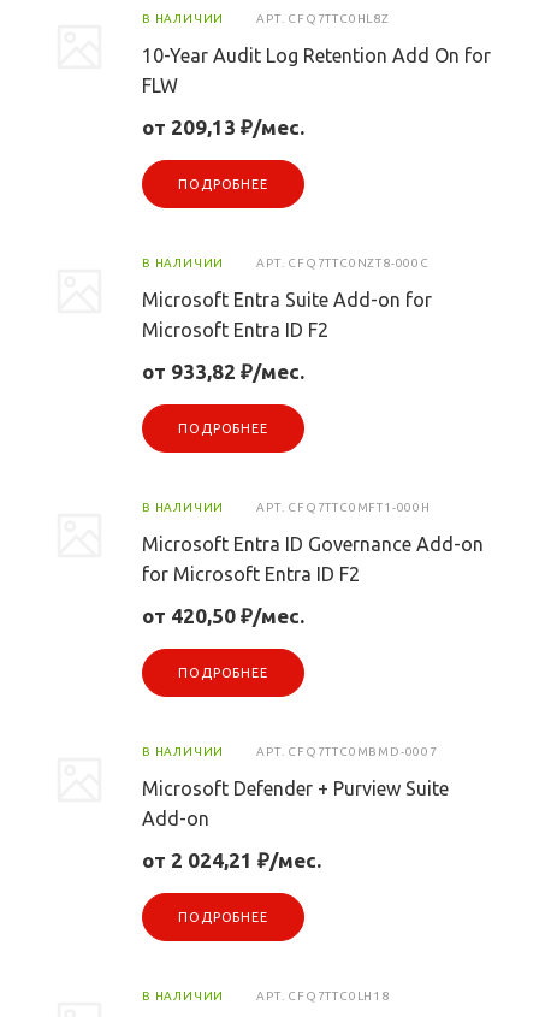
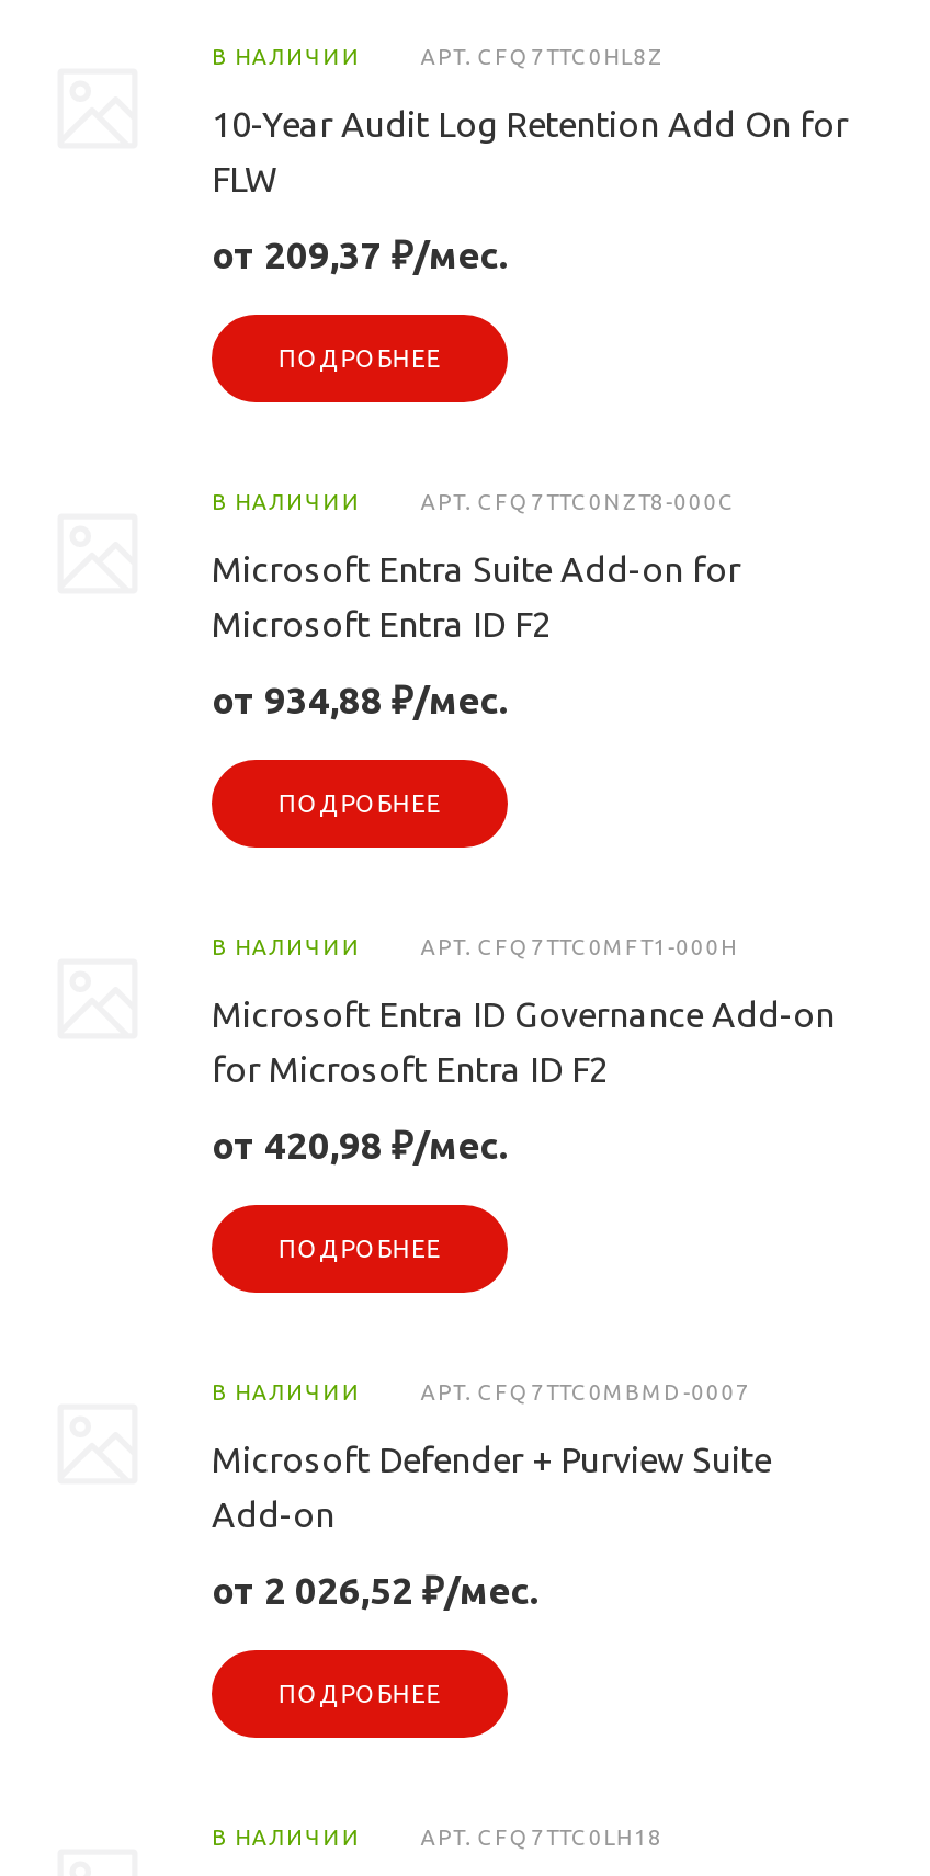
- от 209,13 ₽/мес.
+ от 209,37 ₽/мес.

- от 933,82 ₽/мес.
+ от 934,88 ₽/мес.

- от 420,50 ₽/мес.
+ от 420,98 ₽/мес.

- от 2 024,21 ₽/мес.
+ от 2 026,52 ₽/мес.
